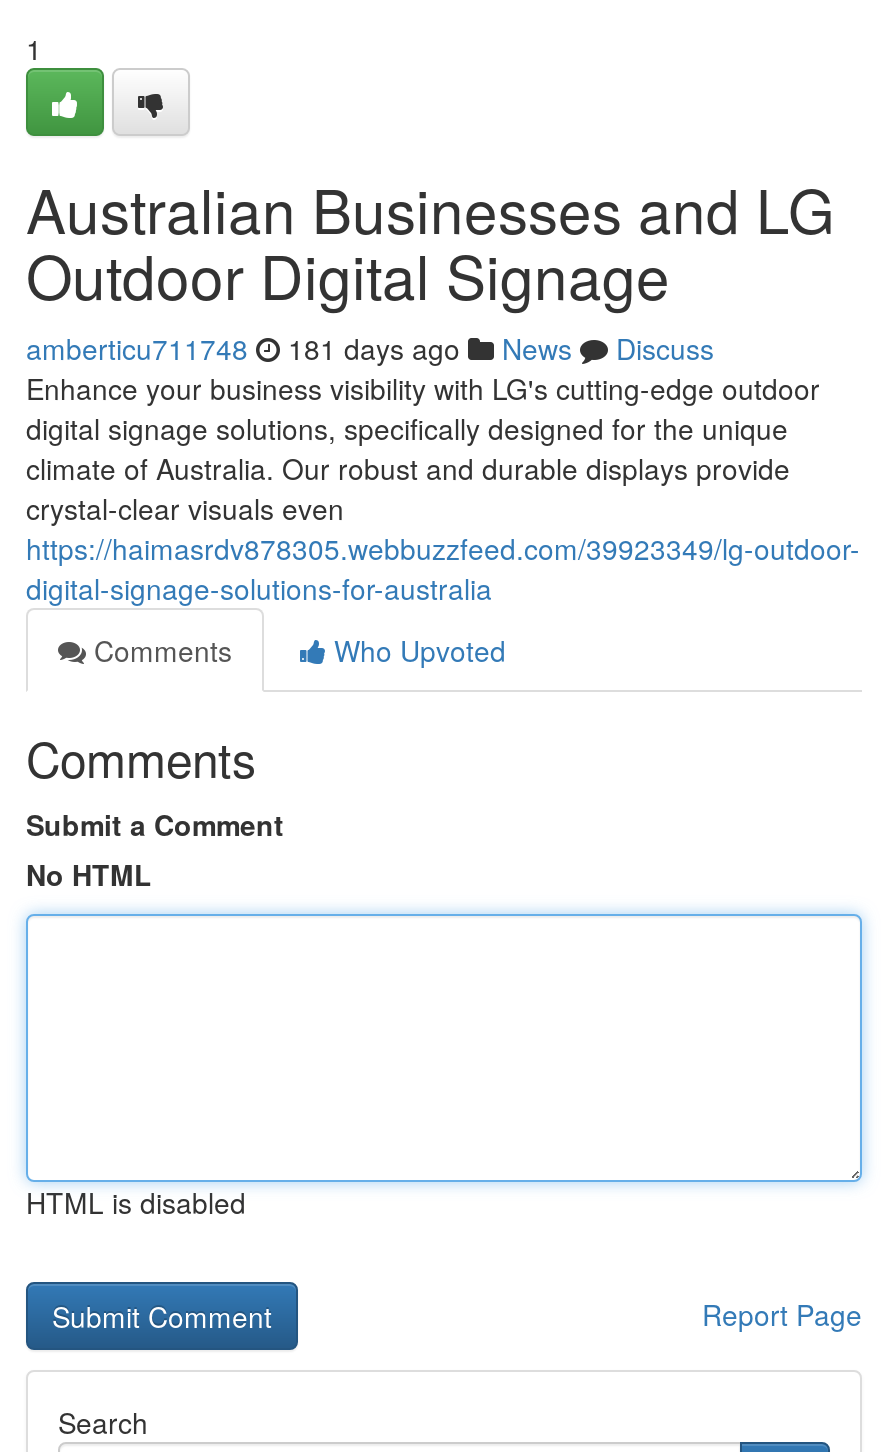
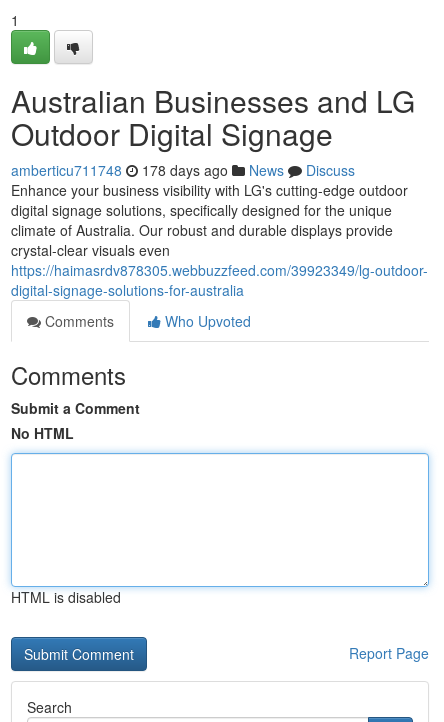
- amberticu711748 181 days ago News Discuss
+ amberticu711748 178 days ago News Discuss
